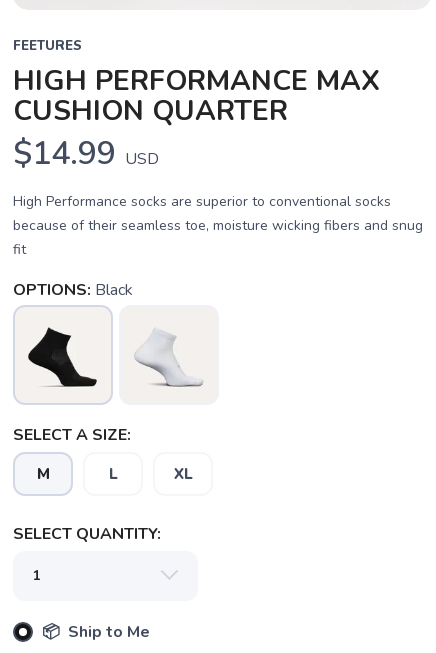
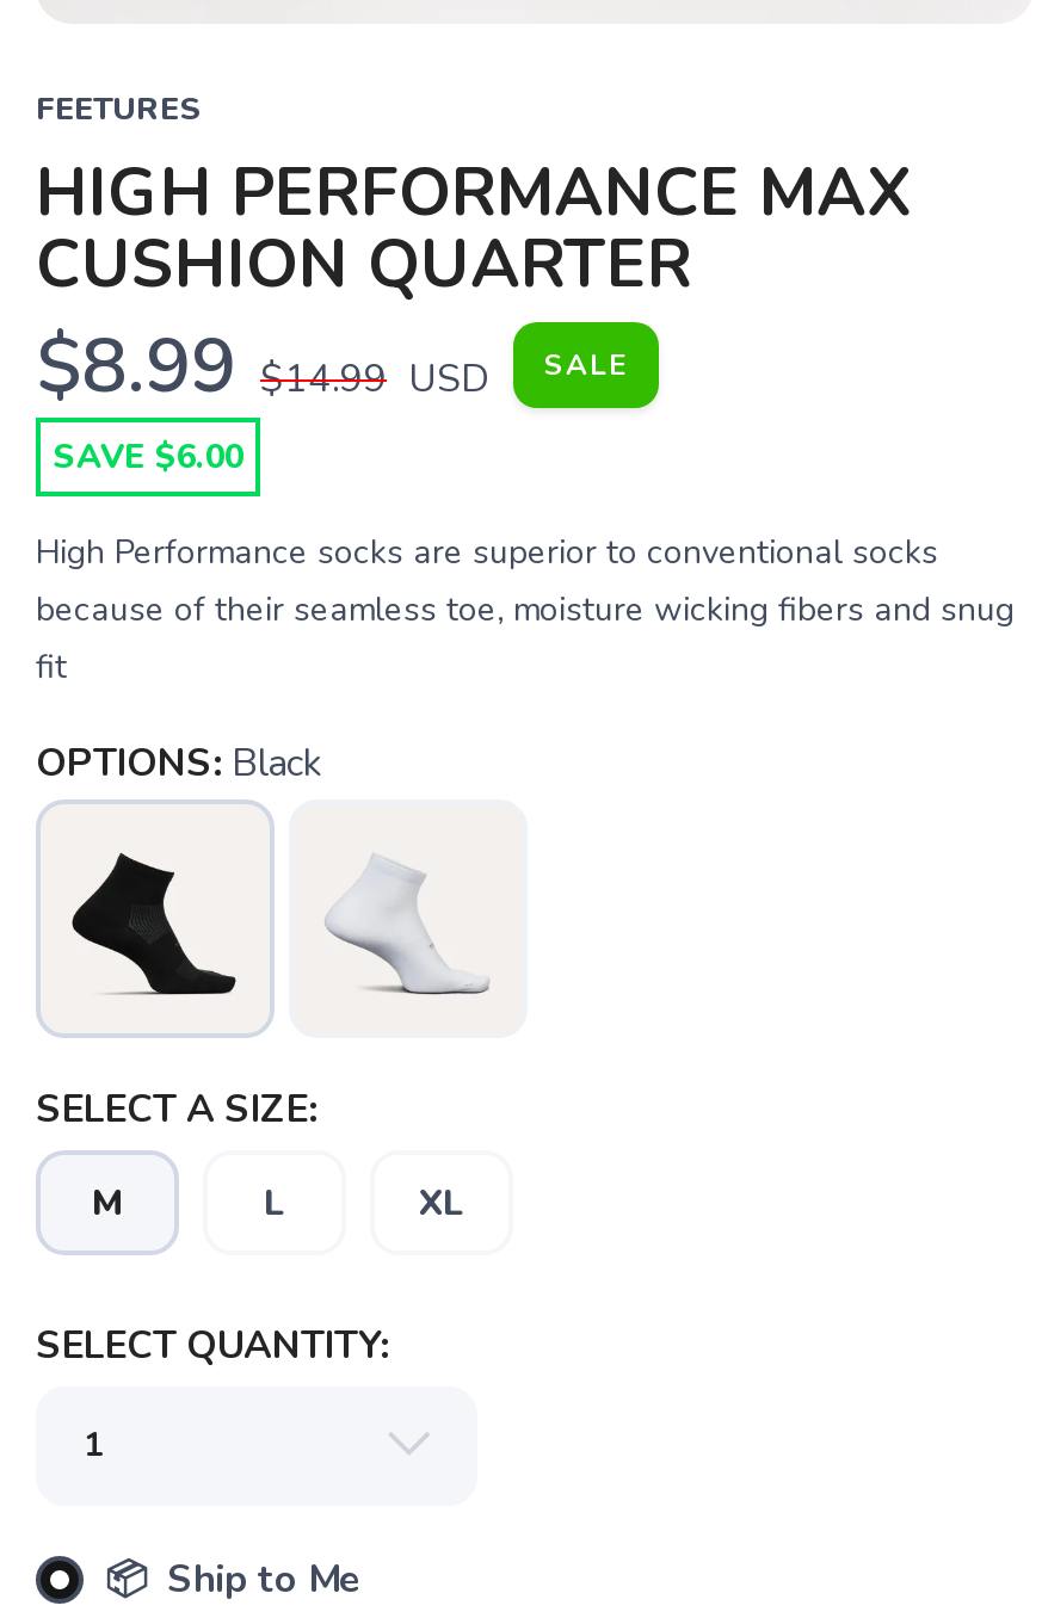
- $14.99 USD
+ $8.99 $14.99 USD
+ SALE
+ SAVE $6.00
